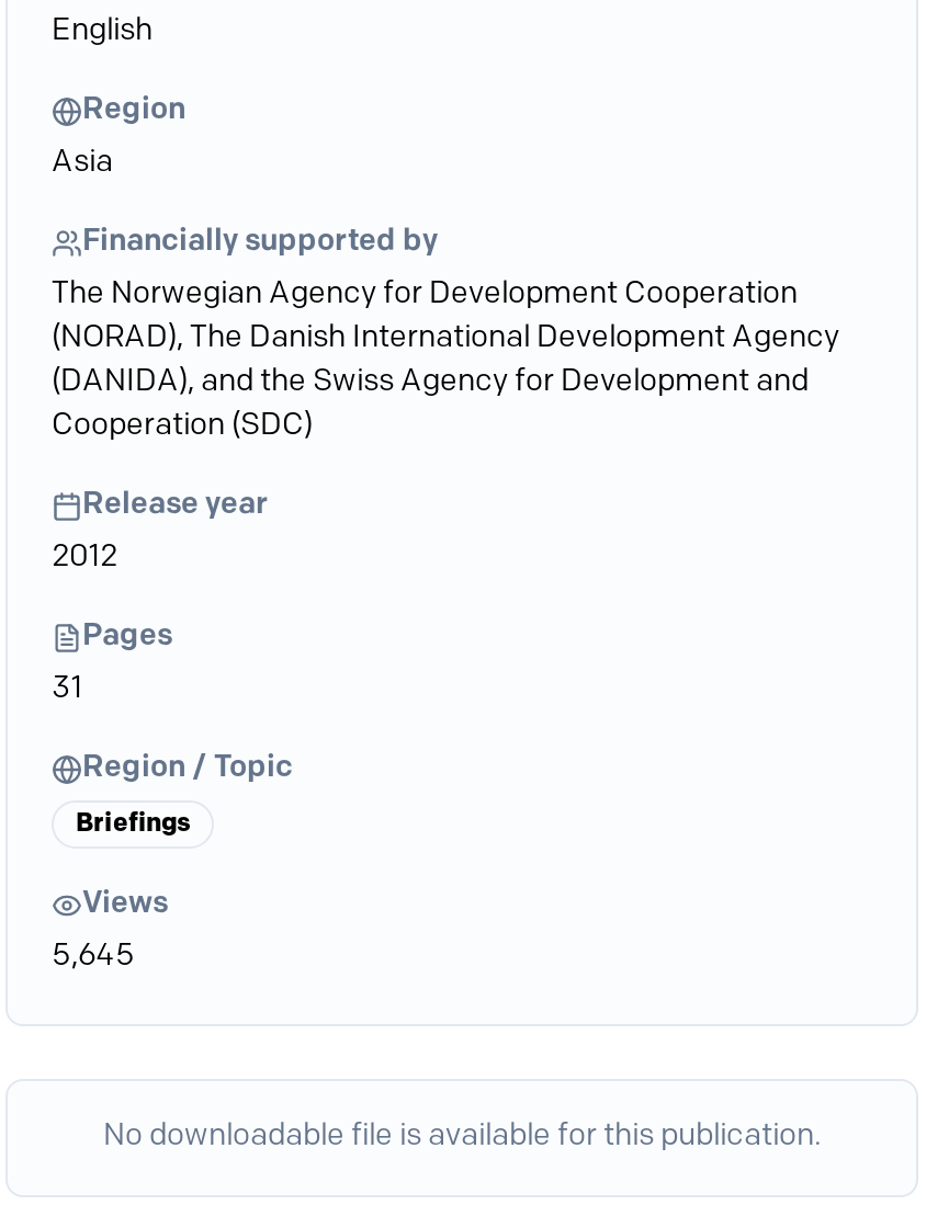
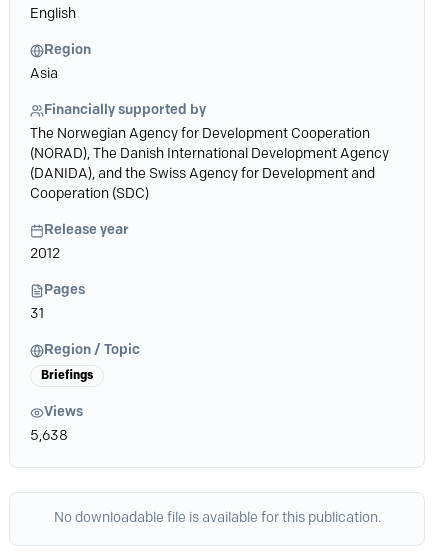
- 5,645
+ 5,638
